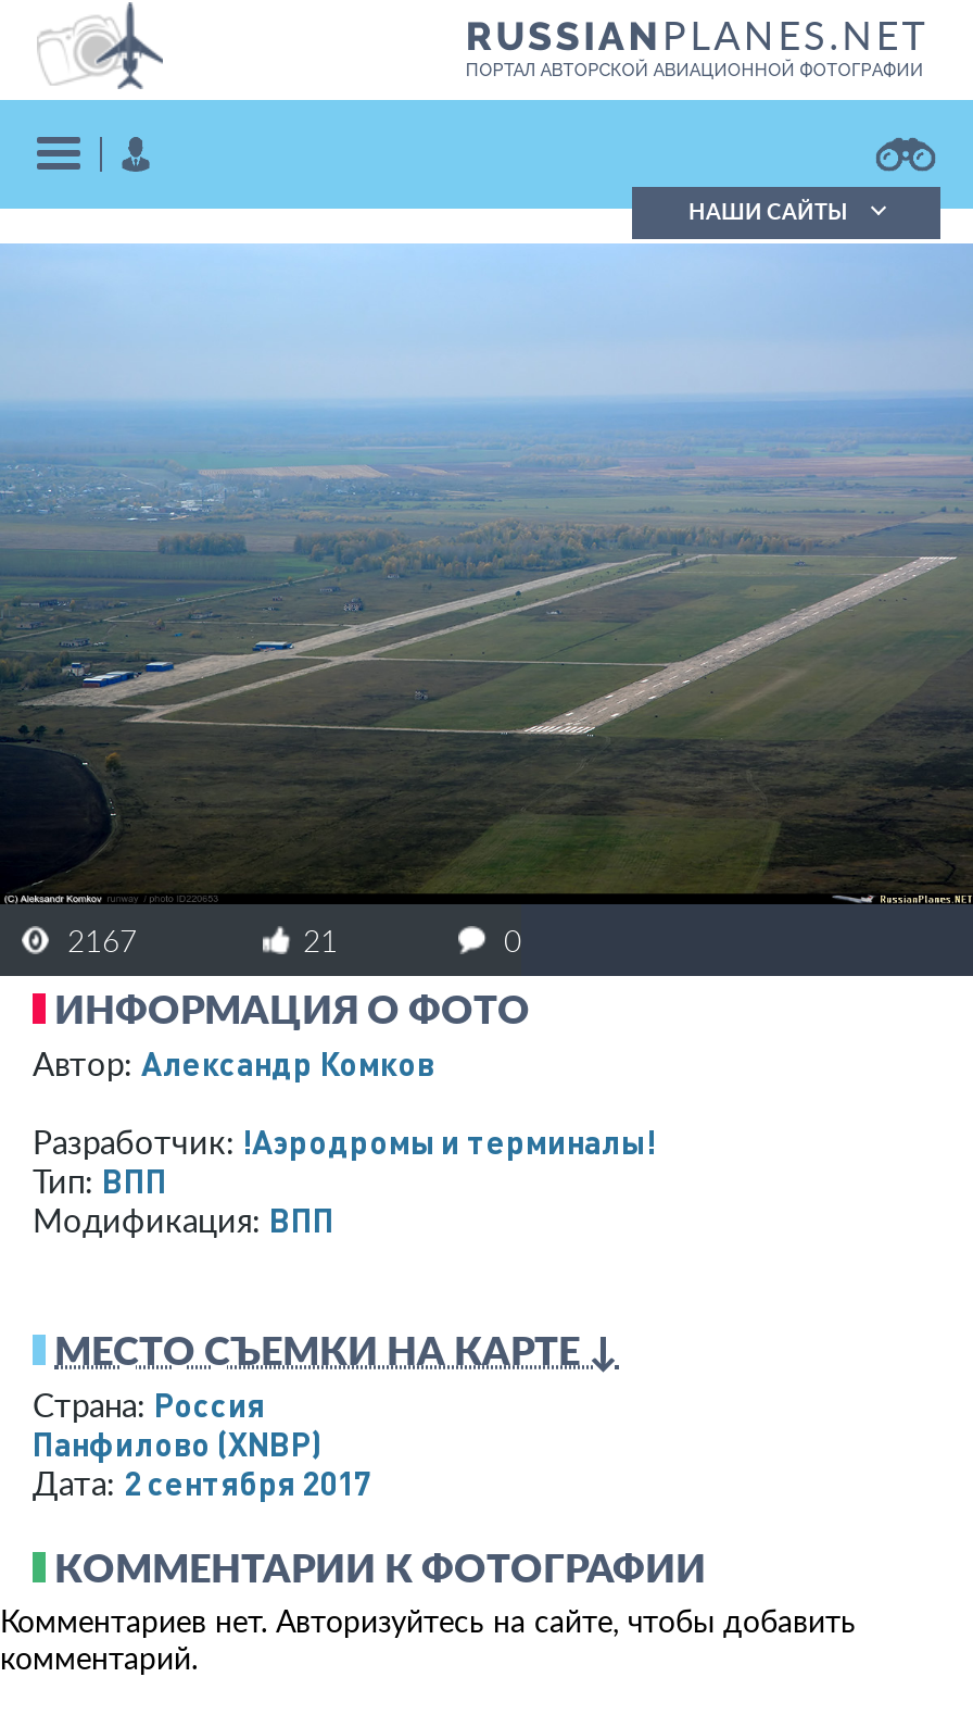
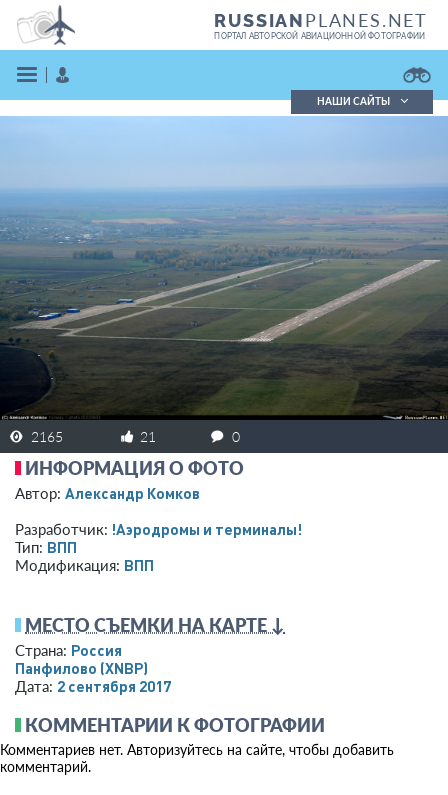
- 2167
+ 2165
